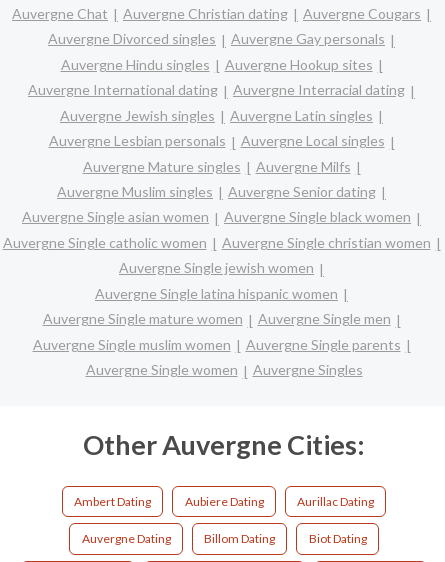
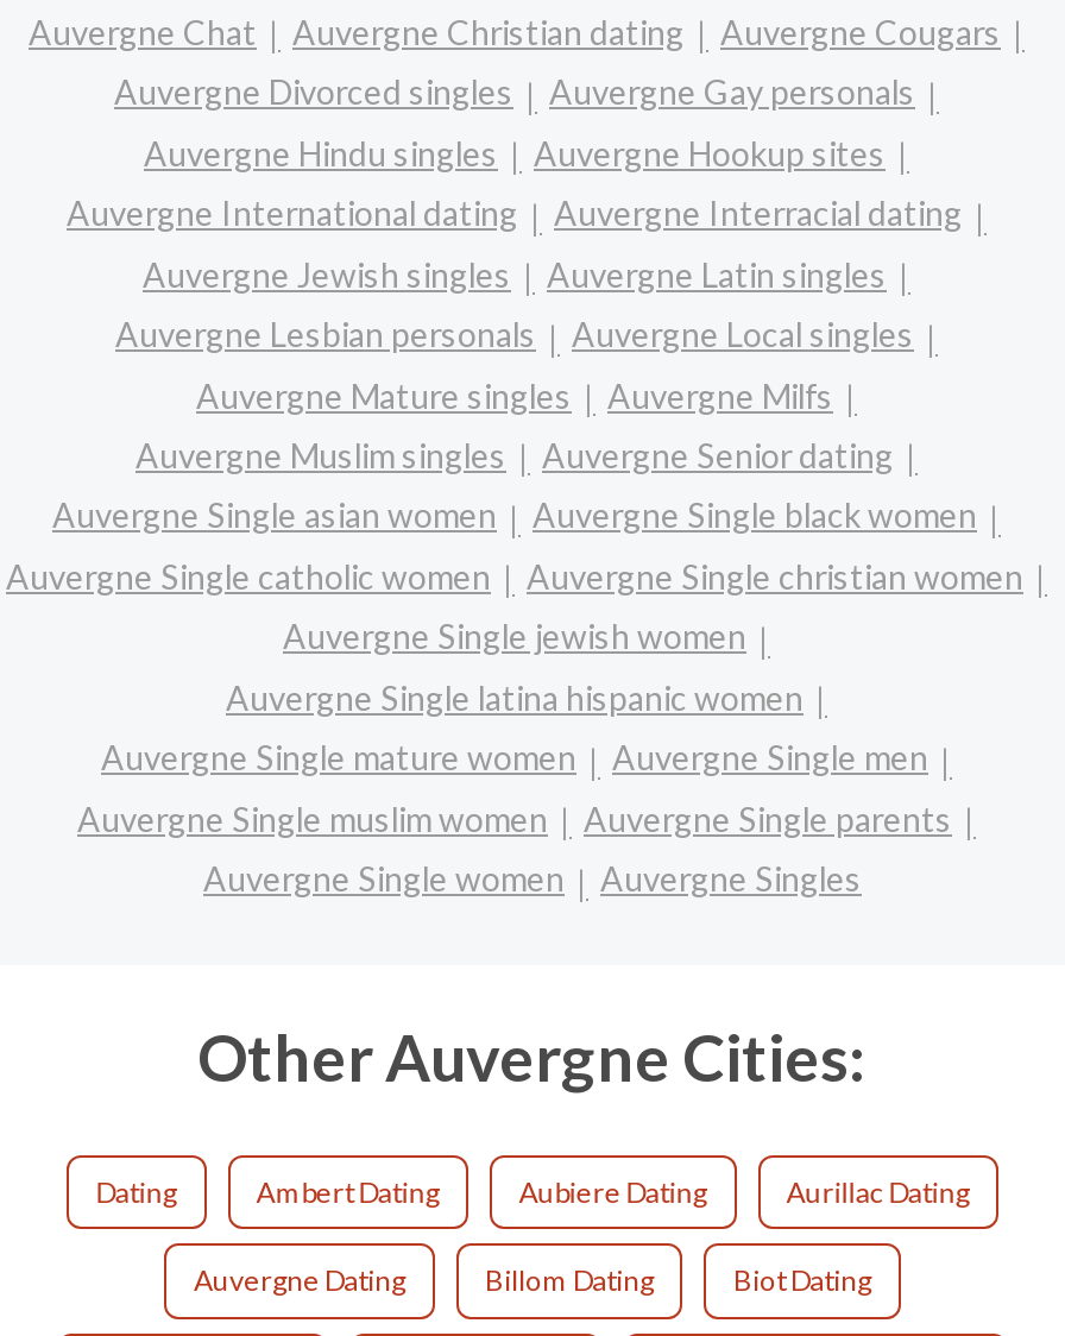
+ Dating
